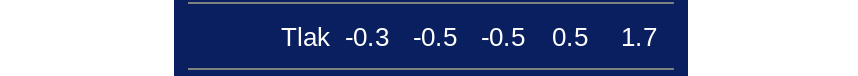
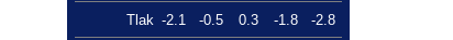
- Tlak -0.3
+ Tlak -2.1

- -0.5
+ 0.3

- 0.5
+ -1.8

- 1.7
+ -2.8
